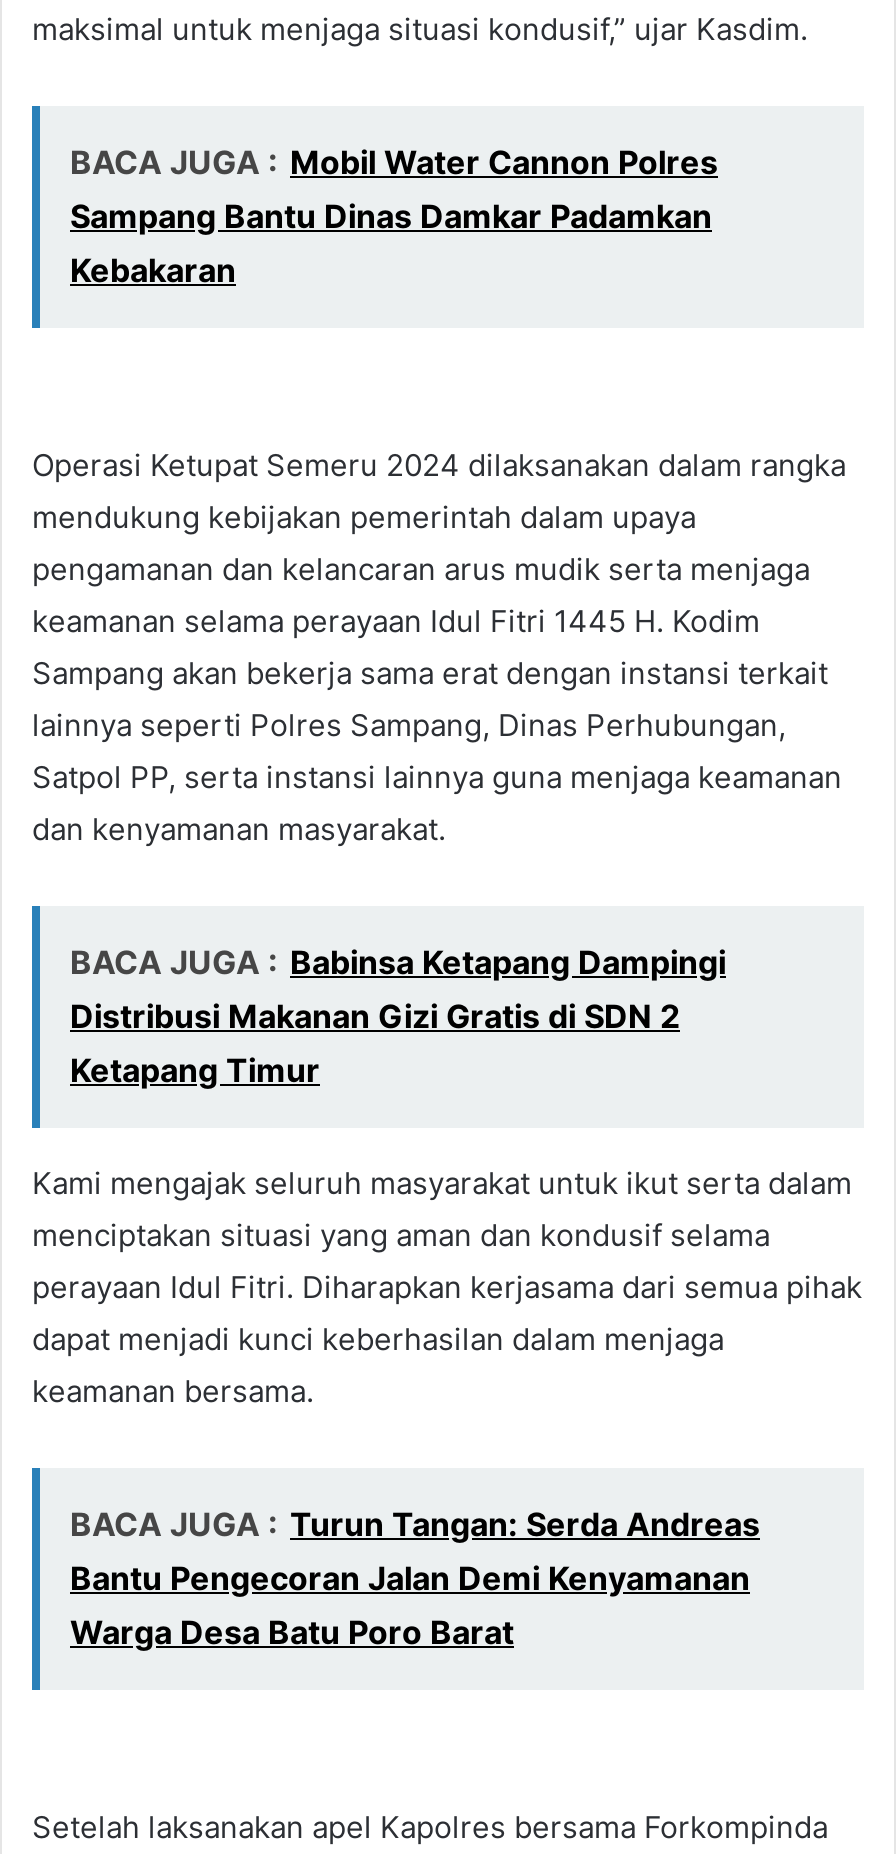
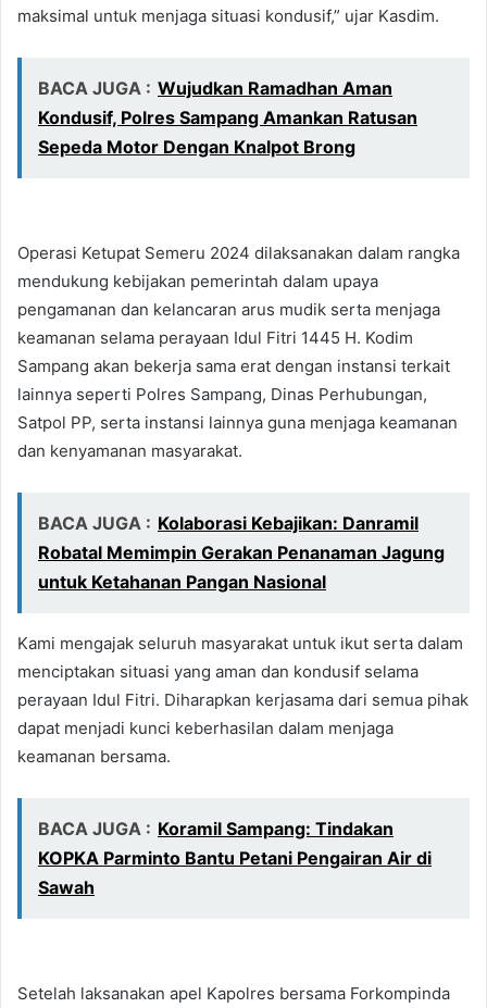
- BACA JUGA : Mobil Water Cannon Polres
- Sampang Bantu Dinas Damkar Padamkan
- Kebakaran
+ BACA JUGA : Wujudkan Ramadhan Aman
+ Kondusif, Polres Sampang Amankan Ratusan
+ Sepeda Motor Dengan Knalpot Brong

- BACA JUGA : Babinsa Ketapang Dampingi
- Distribusi Makanan Gizi Gratis di SDN 2
- Ketapang Timur
+ BACA JUGA : Kolaborasi Kebajikan: Danramil
+ Robatal Memimpin Gerakan Penanaman Jagung
+ untuk Ketahanan Pangan Nasional

- BACA JUGA : Turun Tangan: Serda Andreas
- Bantu Pengecoran Jalan Demi Kenyamanan
- Warga Desa Batu Poro Barat
+ BACA JUGA : Koramil Sampang: Tindakan
+ KOPKA Parminto Bantu Petani Pengairan Air di
+ Sawah
